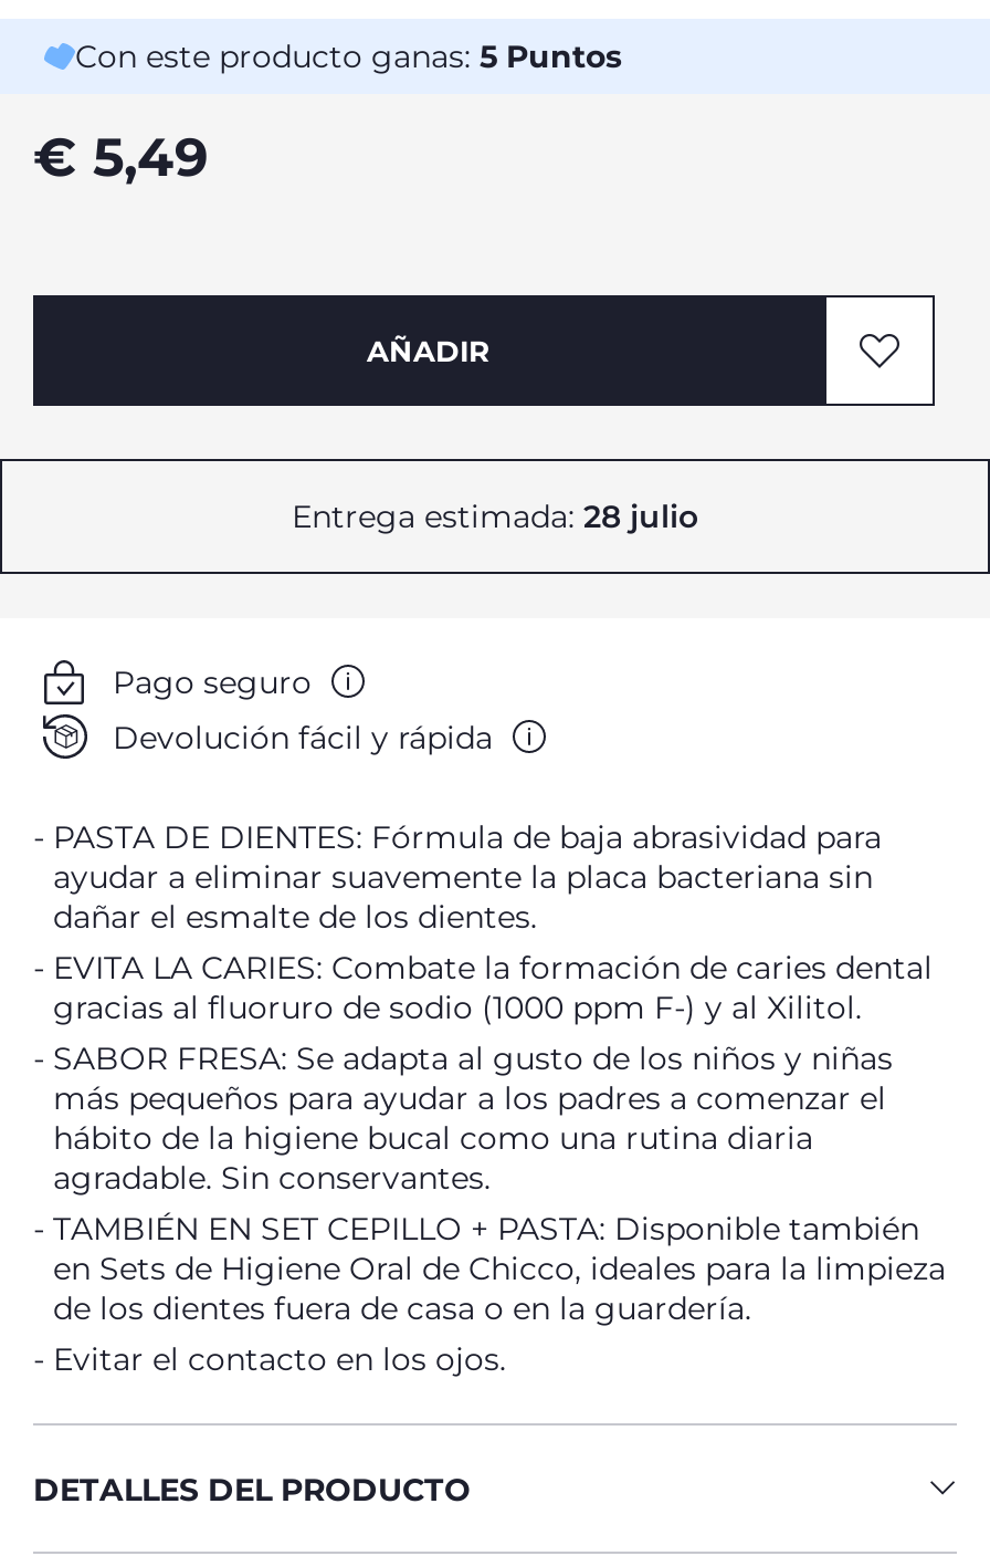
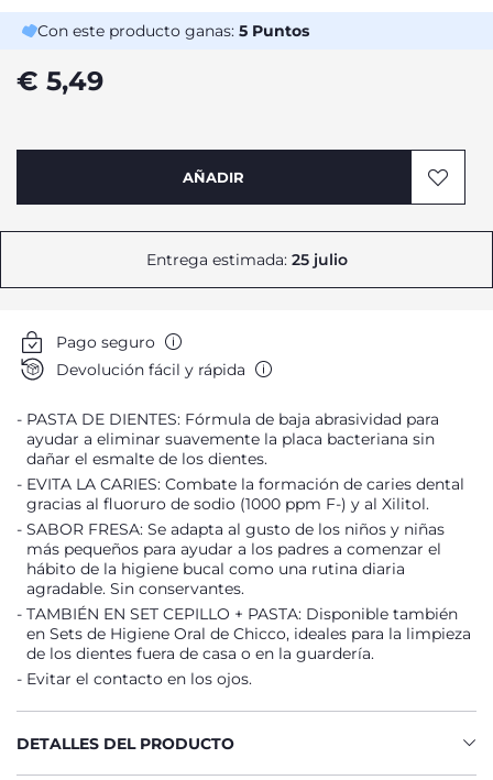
- Entrega estimada: 28 julio
+ Entrega estimada: 25 julio
